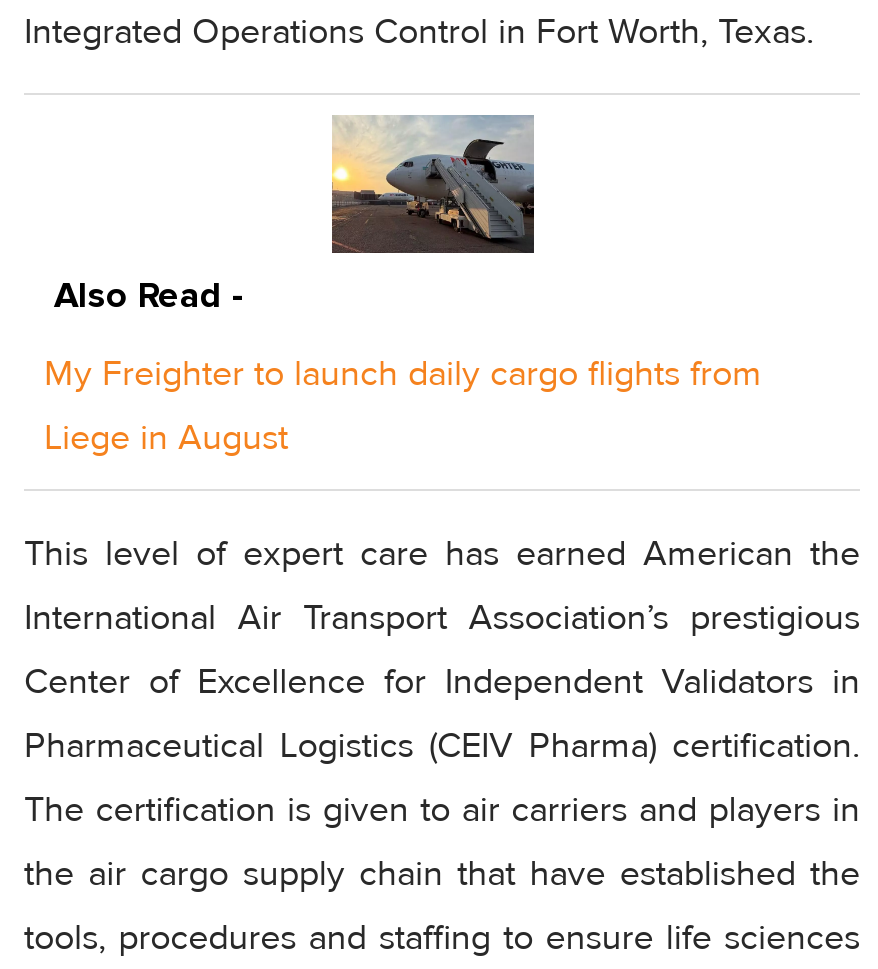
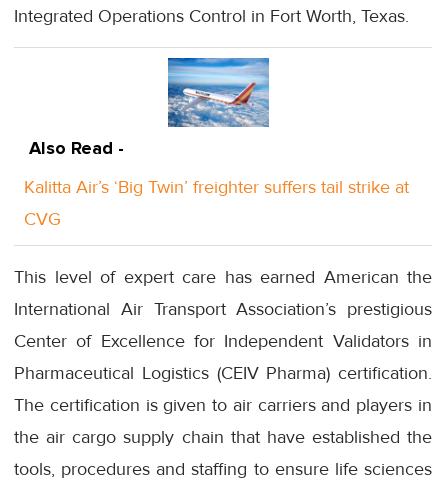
- [image]
+ [image]

- My Freighter to launch daily cargo flights from
+ Kalitta Air’s ‘Big Twin’ freighter suffers tail strike at

- Liege in August
+ CVG
